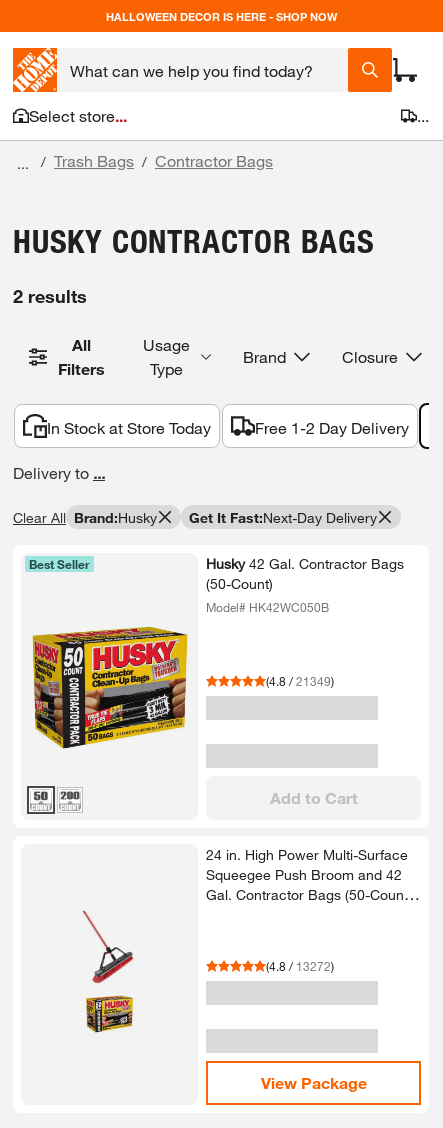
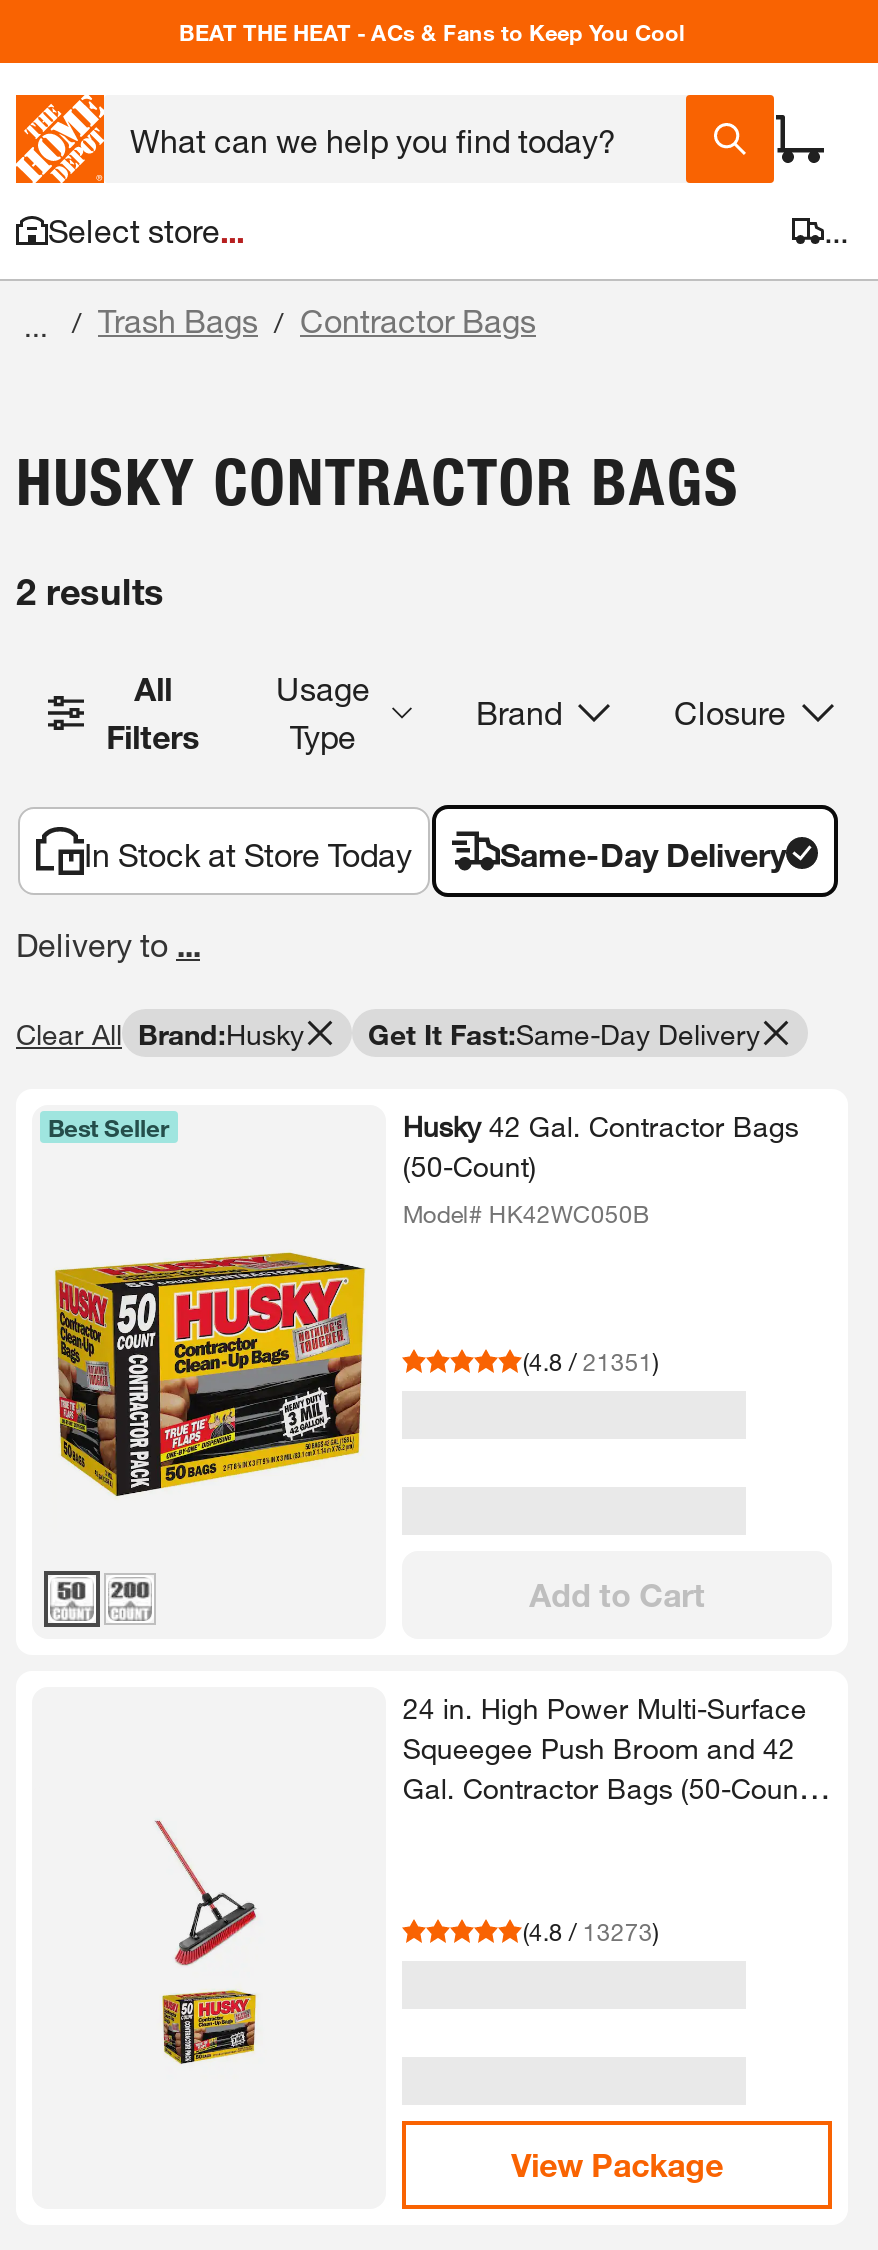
- HALLOWEEN DECOR IS HERE - SHOP NOW
+ BEAT THE HEAT - ACs & Fans to Keep You Cool

- Free 1-2 Day Delivery
+ Same-Day Delivery

- Get It Fast:Next-Day Delivery
+ Get It Fast:Same-Day Delivery

- (4.8 / 21349)
+ (4.8 / 21351)

- (4.8 / 13272)
+ (4.8 / 13273)
